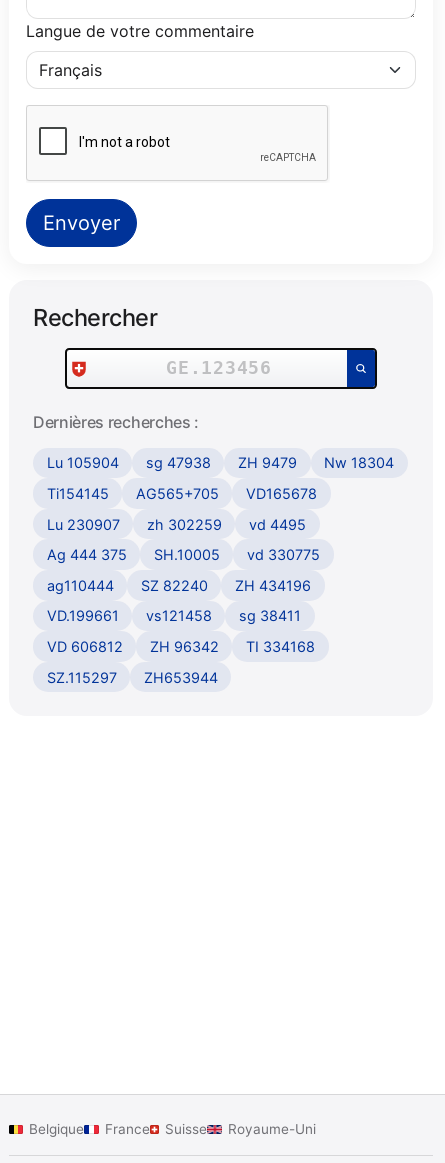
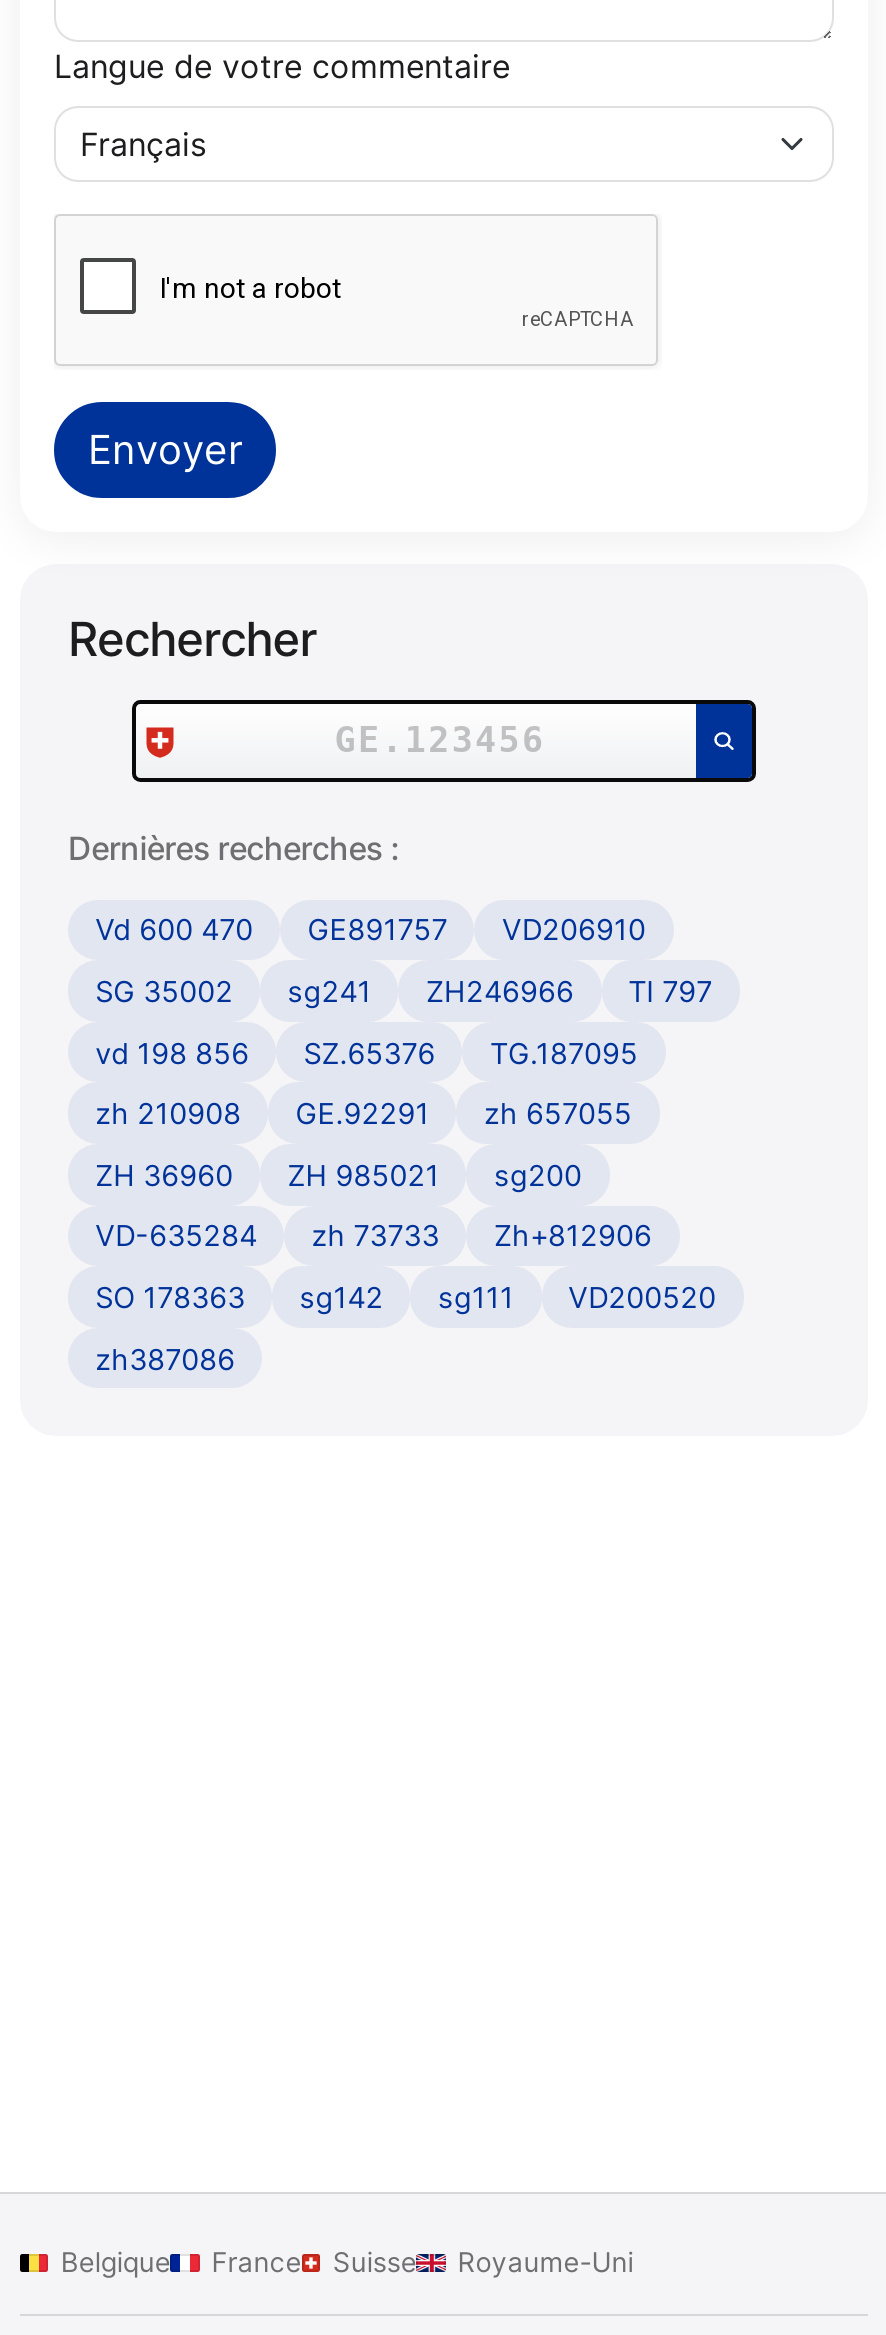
- Lu 105904
- sg 47938
- ZH 9479
- Nw 18304
+ Vd 600 470
+ GE891757
+ VD206910

- Ti154145
- AG565+705
- VD165678
+ SG 35002
+ sg241
+ ZH246966
+ TI 797

- Lu 230907
- zh 302259
- vd 4495
+ vd 198 856
+ SZ.65376
+ TG.187095

- Ag 444 375
- SH.10005
- vd 330775
+ zh 210908
+ GE.92291
+ zh 657055

- ag110444
- SZ 82240
- ZH 434196
+ ZH 36960
+ ZH 985021
+ sg200

- VD.199661
- vs121458
- sg 38411
+ VD-635284
+ zh 73733
+ Zh+812906

- VD 606812
- ZH 96342
- TI 334168
+ SO 178363
+ sg142
+ sg111
+ VD200520

- SZ.115297
- ZH653944
+ zh387086
